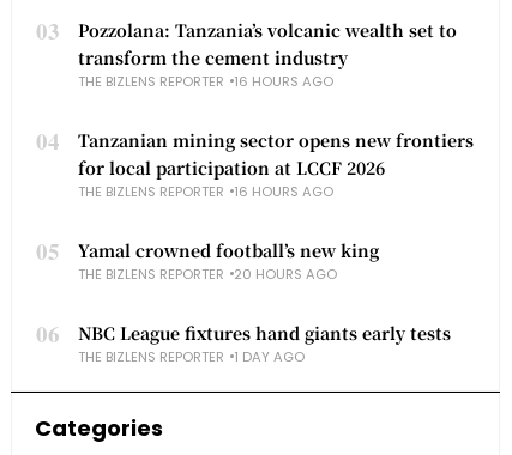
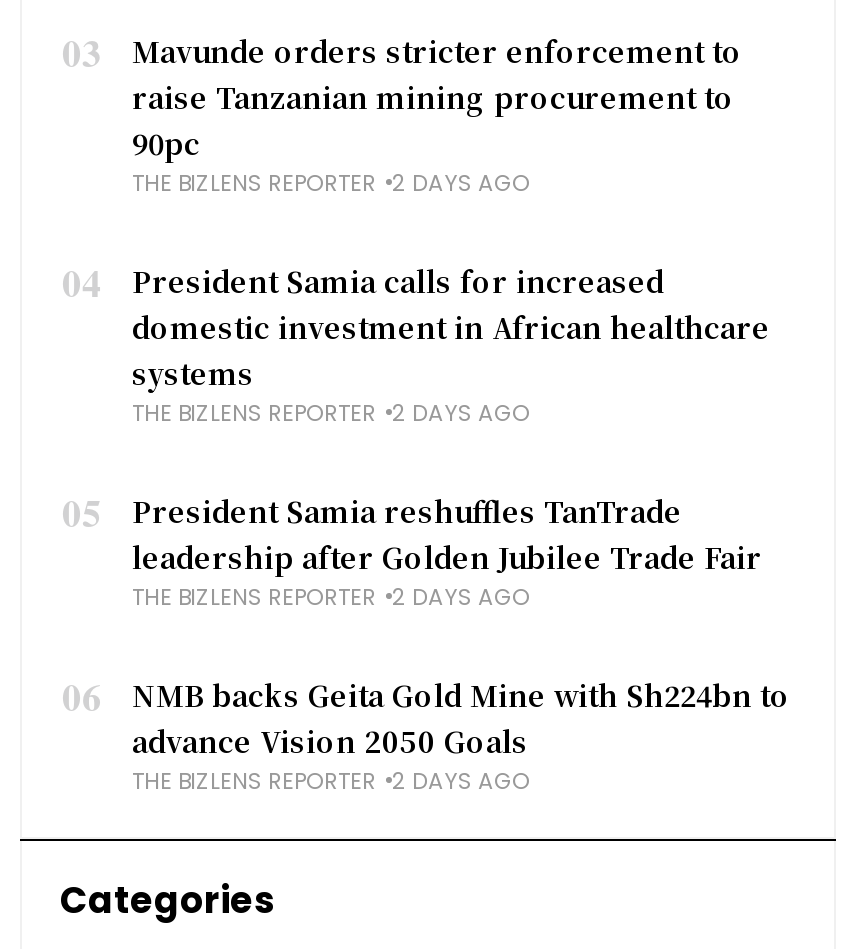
- Pozzolana: Tanzania’s volcanic wealth set to
- transform the cement industry
- THE BIZLENS REPORTER 16 HOURS AGO
+ Mavunde orders stricter enforcement to
+ raise Tanzanian mining procurement to
+ 90pc
+ THE BIZLENS REPORTER 2 DAYS AGO

- Tanzanian mining sector opens new frontiers
- for local participation at LCCF 2026
- THE BIZLENS REPORTER 16 HOURS AGO
+ President Samia calls for increased
+ domestic investment in African healthcare
+ systems
+ THE BIZLENS REPORTER 2 DAYS AGO

- Yamal crowned football’s new king
- THE BIZLENS REPORTER 20 HOURS AGO
+ President Samia reshuffles TanTrade
+ leadership after Golden Jubilee Trade Fair
+ THE BIZLENS REPORTER 2 DAYS AGO

- NBC League fixtures hand giants early tests
- THE BIZLENS REPORTER 1 DAY AGO
+ NMB backs Geita Gold Mine with Sh224bn to
+ advance Vision 2050 Goals
+ THE BIZLENS REPORTER 2 DAYS AGO
